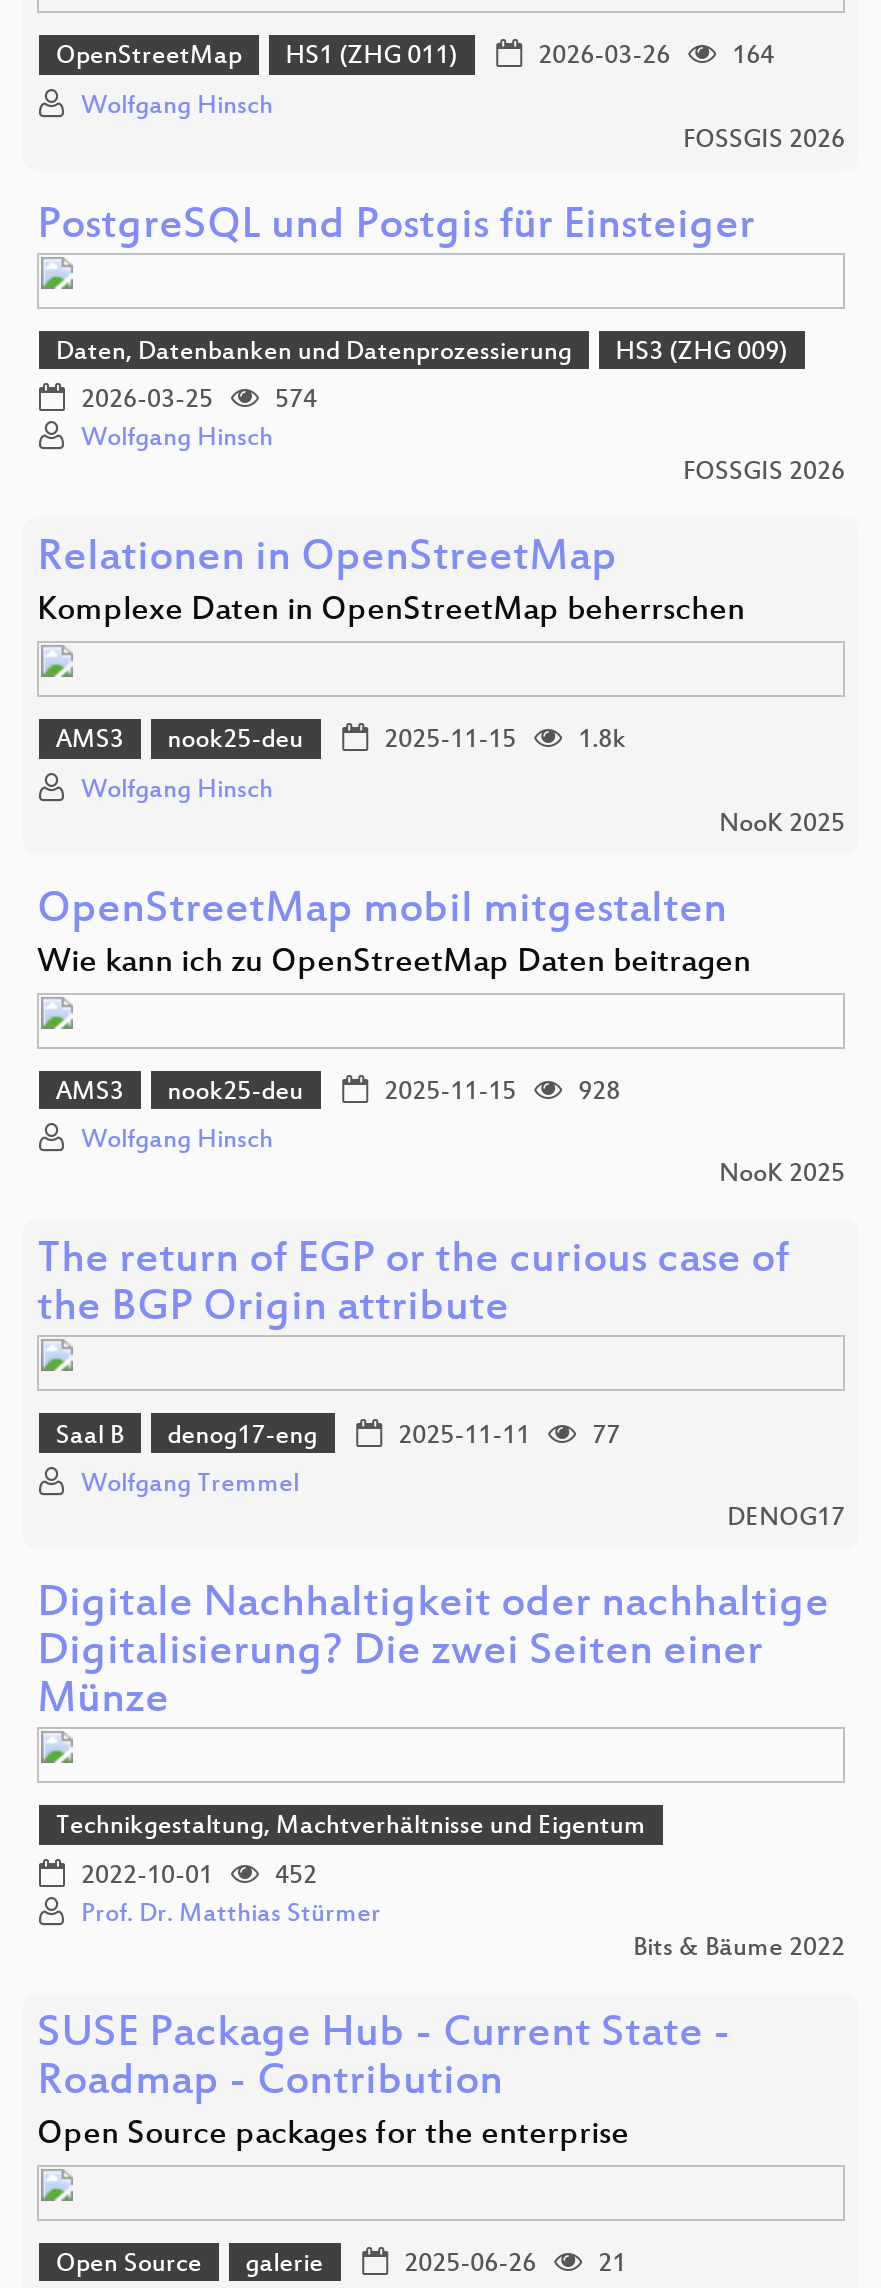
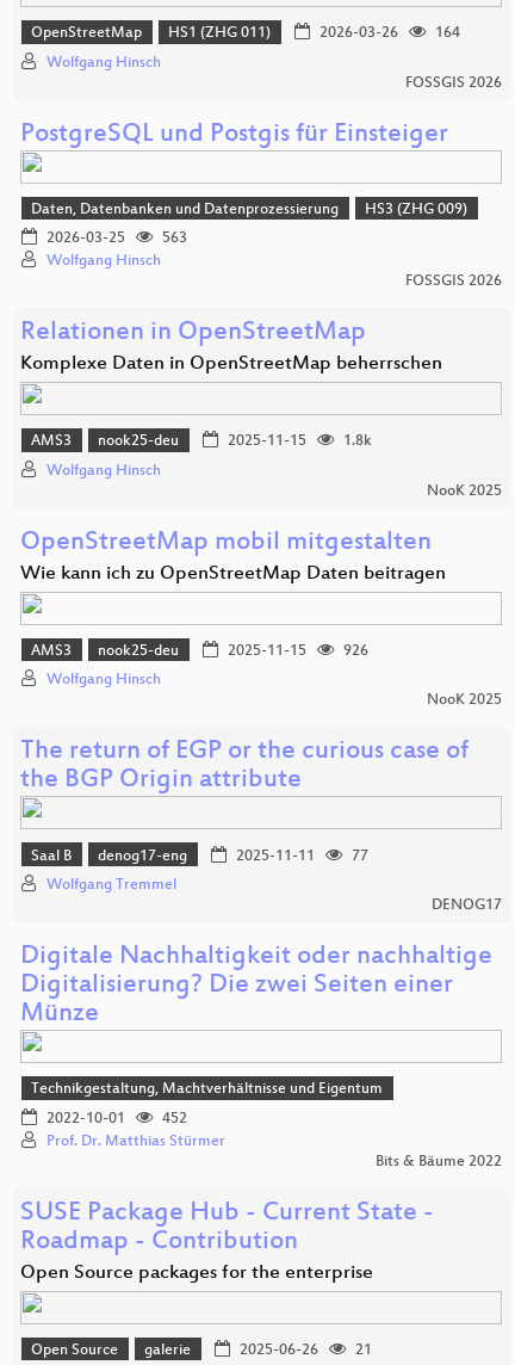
- 2026-03-25 574
+ 2026-03-25 563

- 2025-11-15 928
+ 2025-11-15 926
